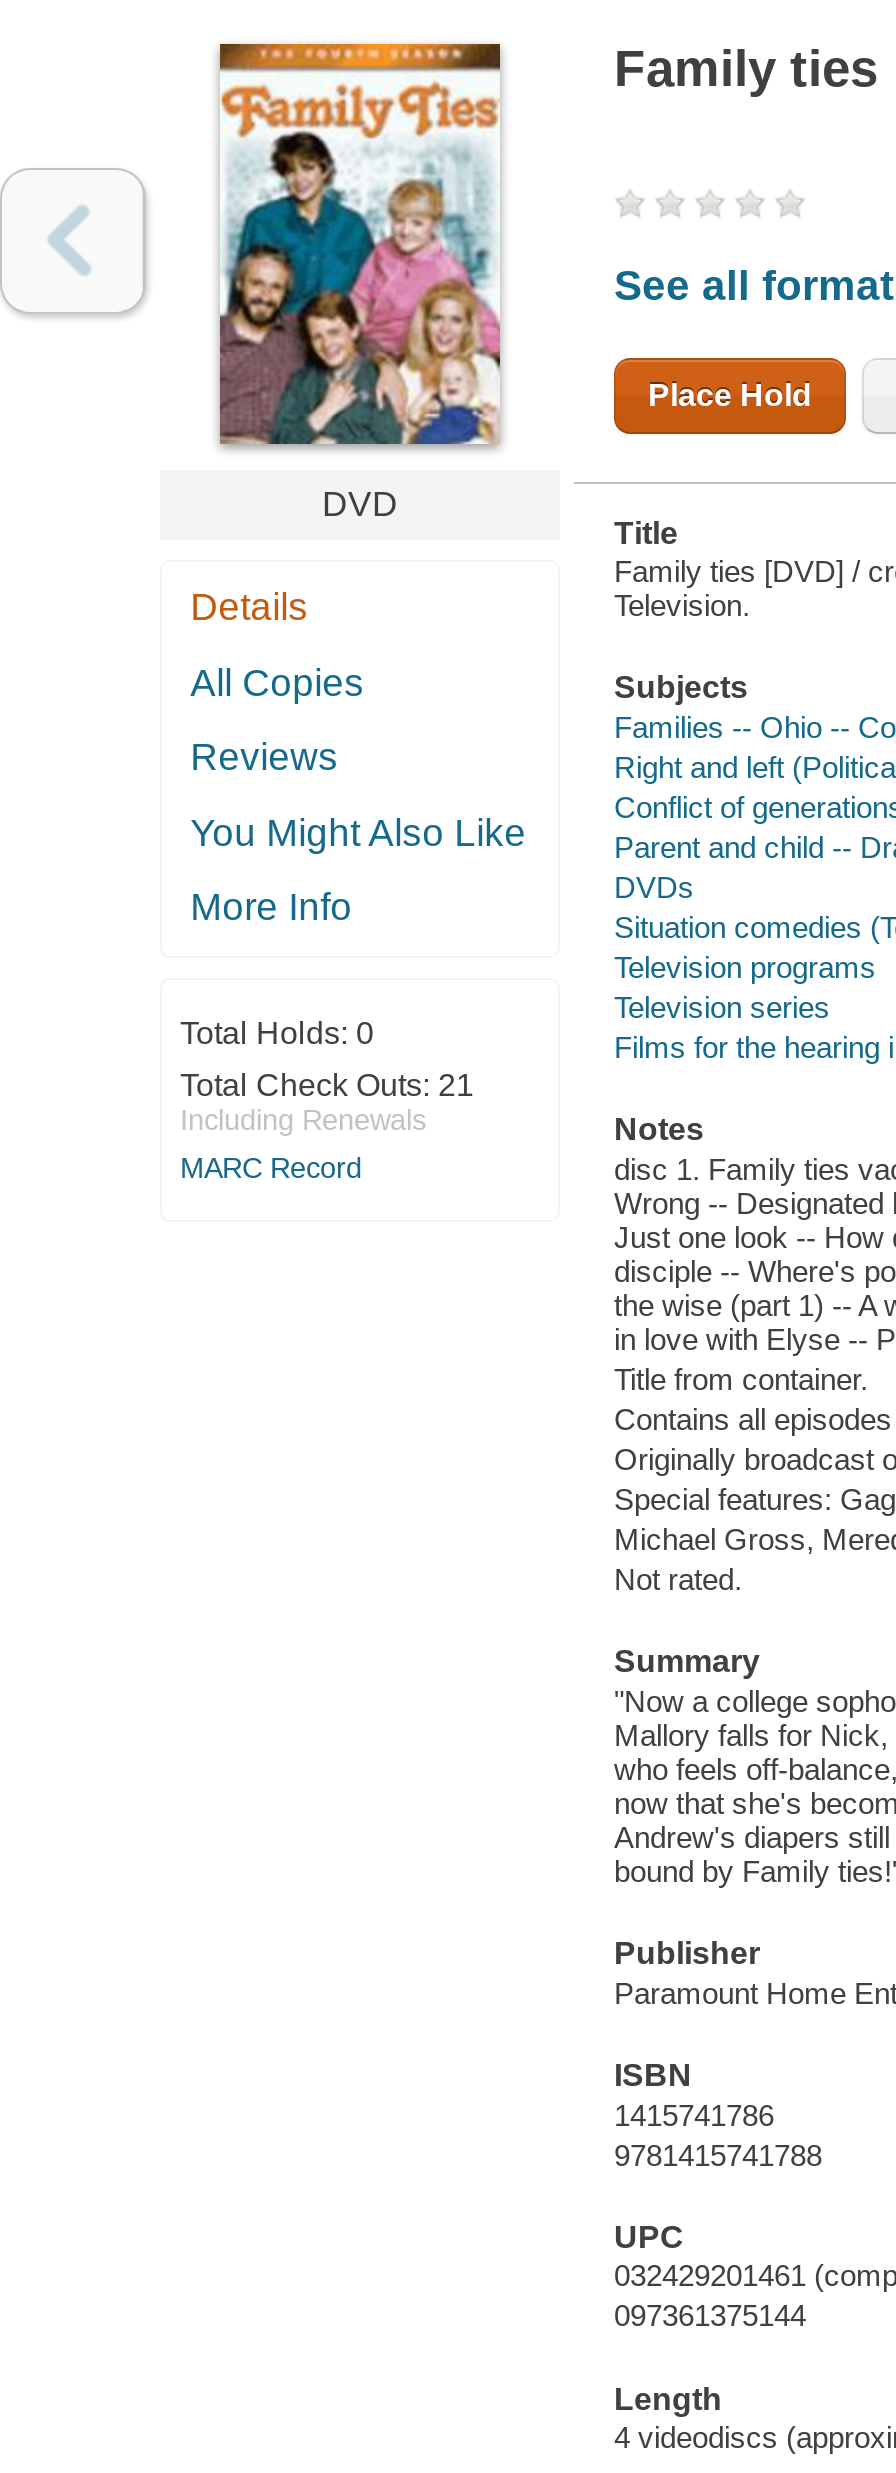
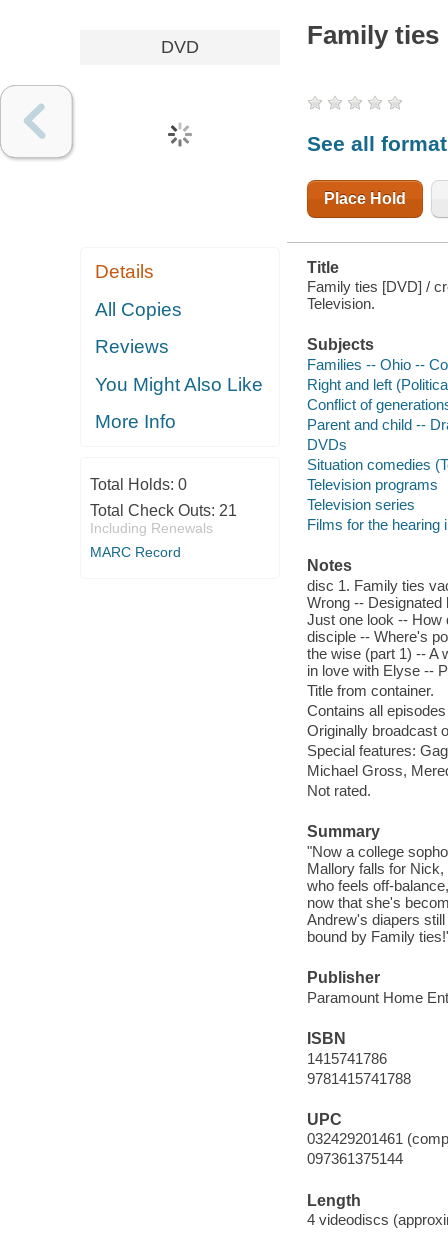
- [image]

moved up: DVD

moved up: Details | All Copies | Reviews | ... | Including Renewals | MARC Record
